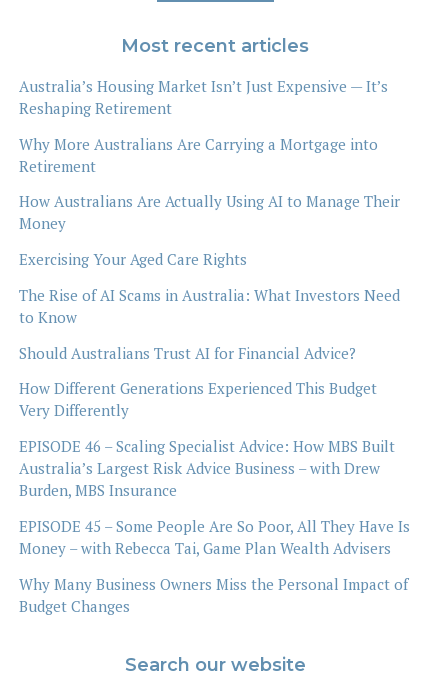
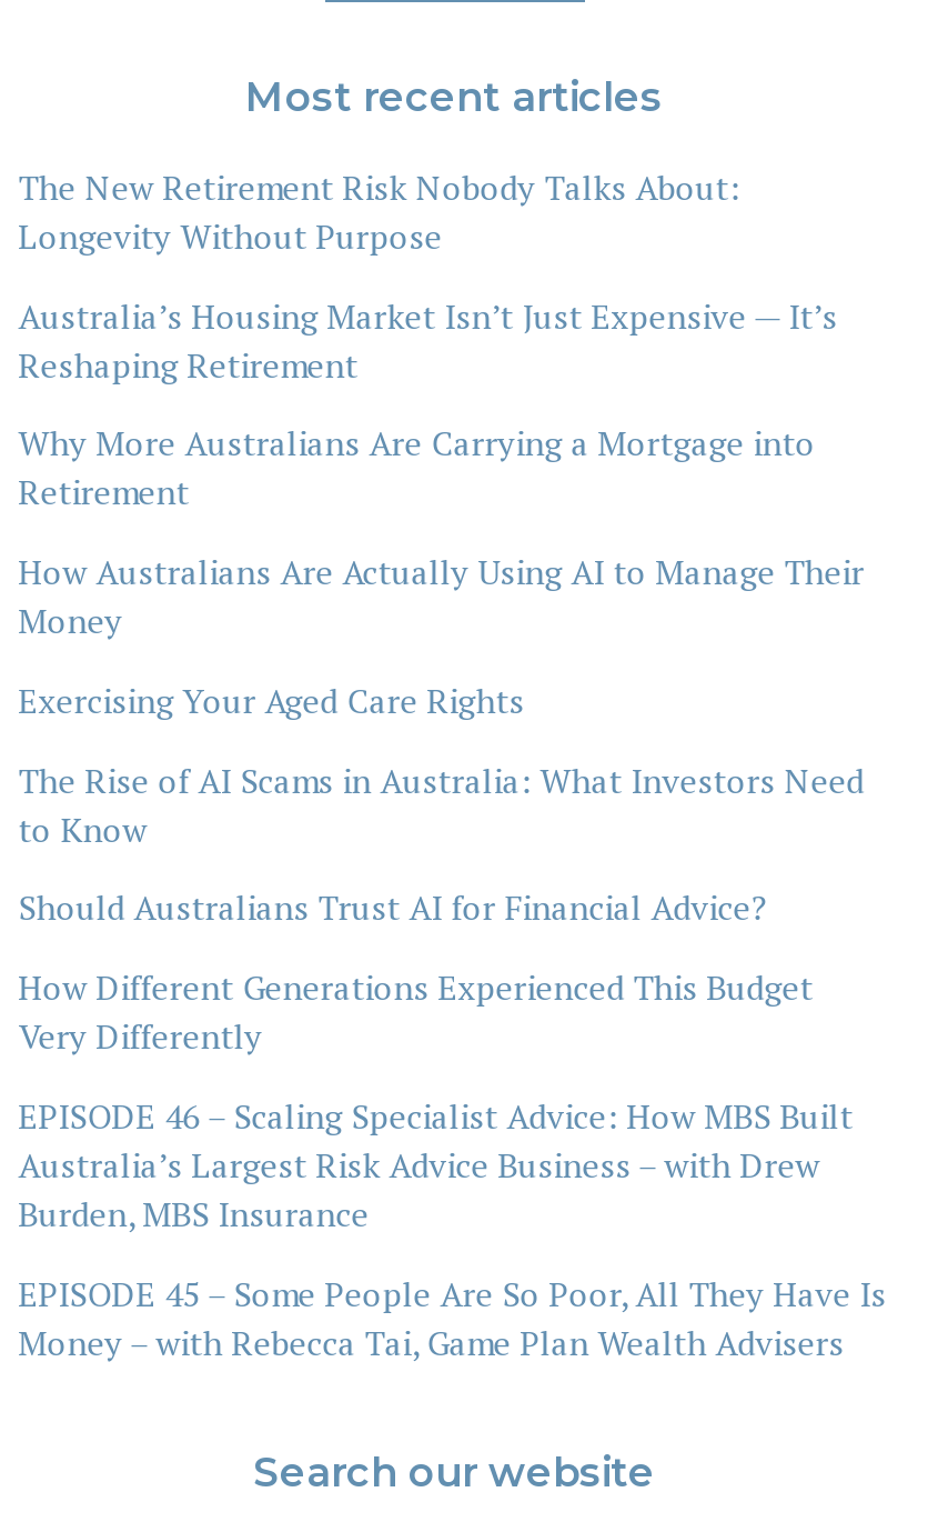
+ The New Retirement Risk Nobody Talks About:
+ Longevity Without Purpose

moved down: Australia’s Housing Market Isn’t Just Expensive — It’s | Reshaping Retirement | Why More Australians Are Carrying a Mortgage into | ... | EPISODE 45 – Some People Are So Poor, All They Have Is | Money – with Rebecca Tai, Game Plan Wealth Advisers

- Why Many Business Owners Miss the Personal Impact of
- Budget Changes
